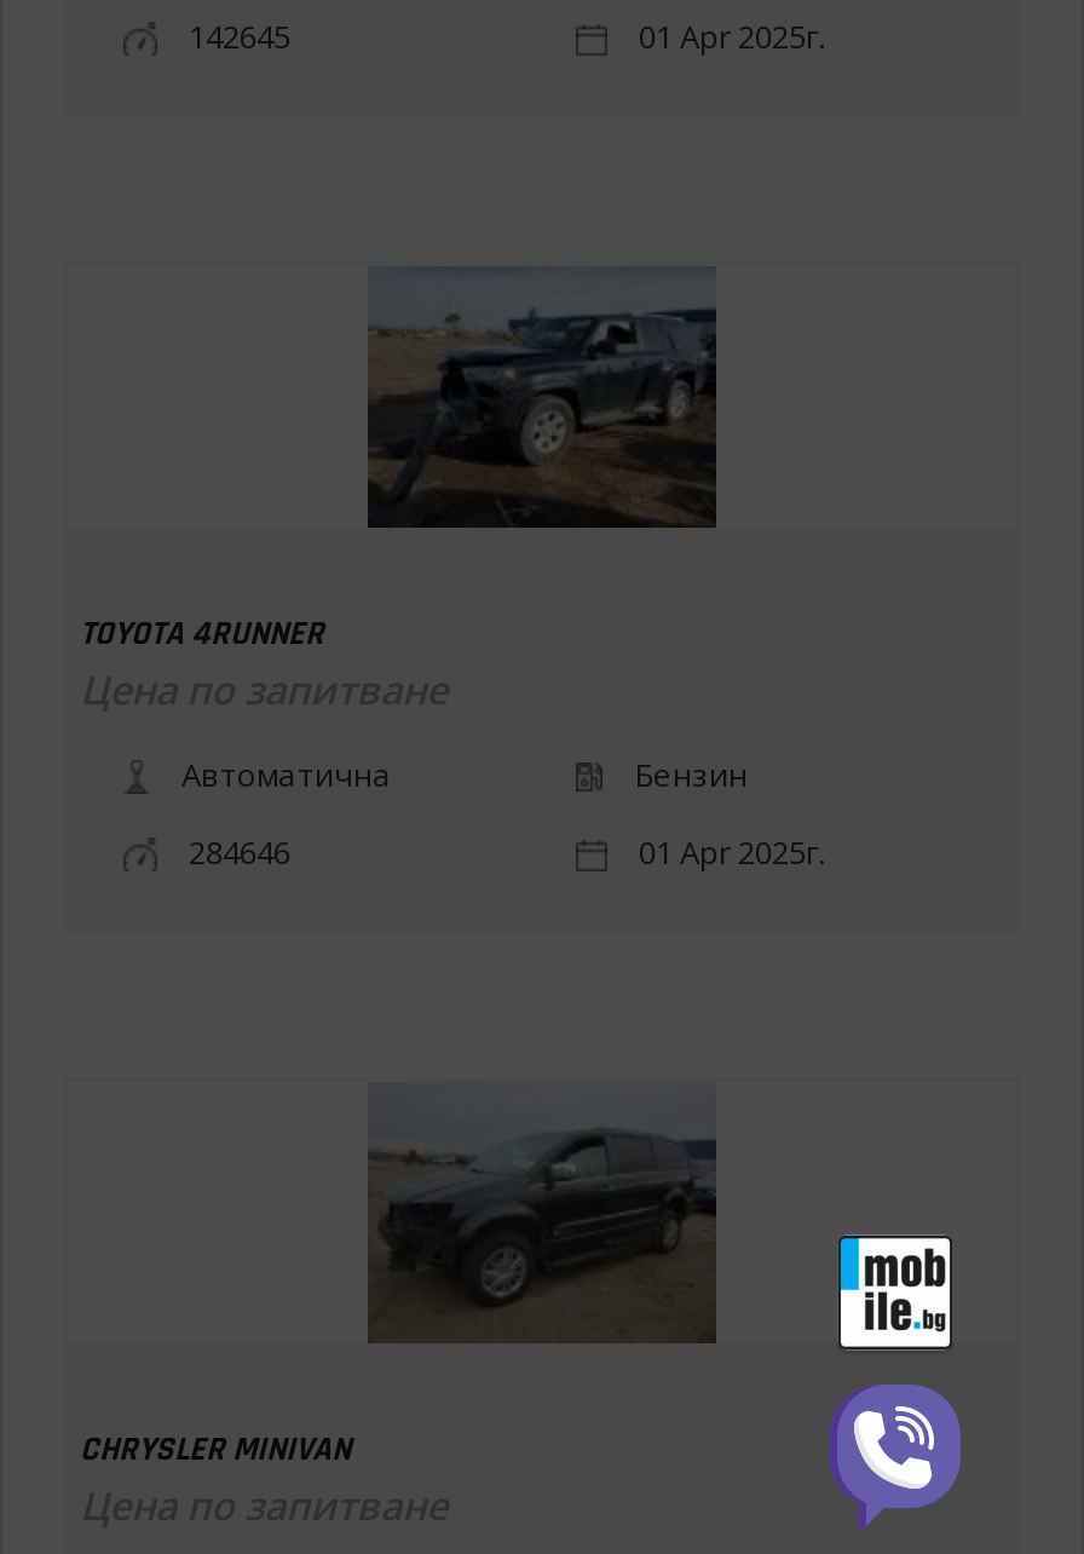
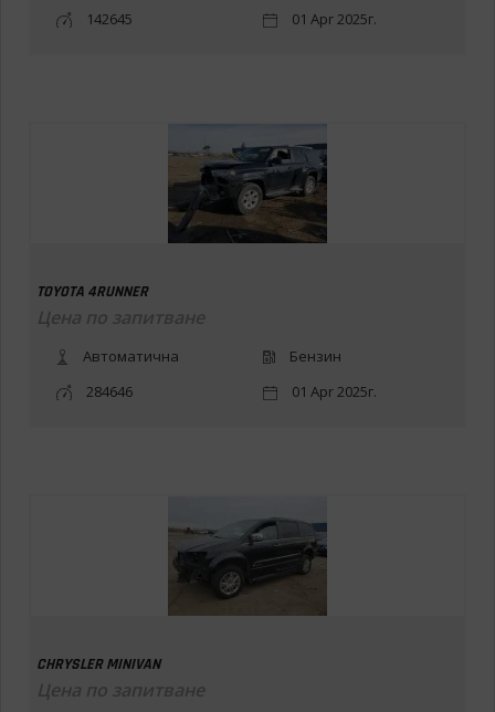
- [image]

- [image]
